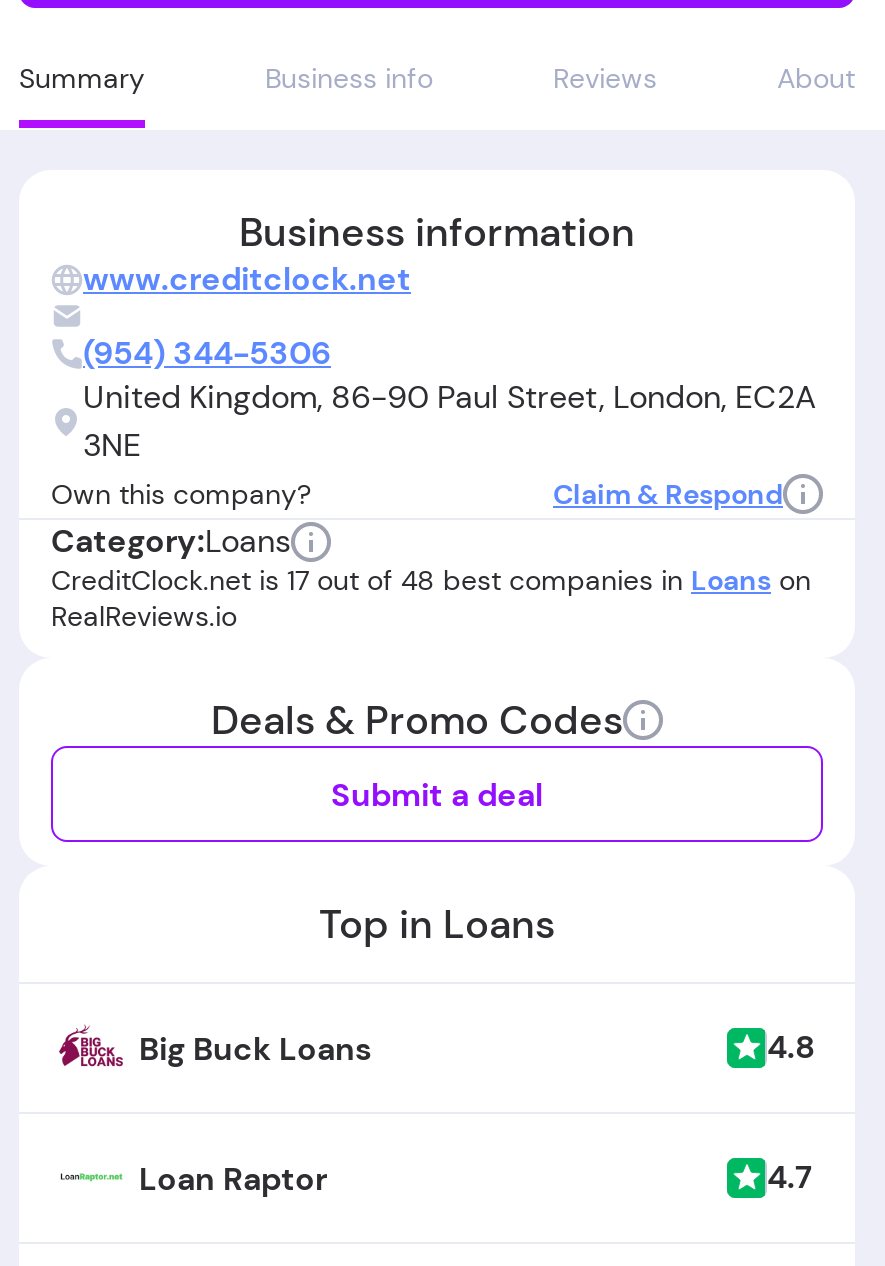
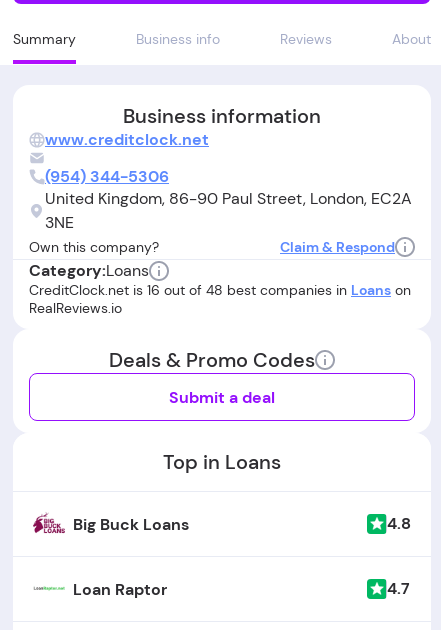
- CreditClock.net is 17 out of 48 best companies in Loans on
+ CreditClock.net is 16 out of 48 best companies in Loans on
